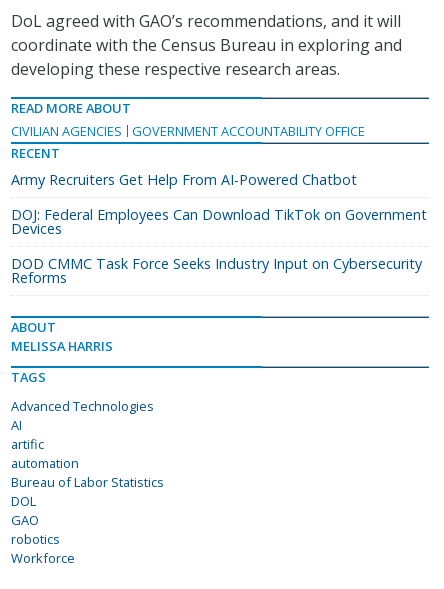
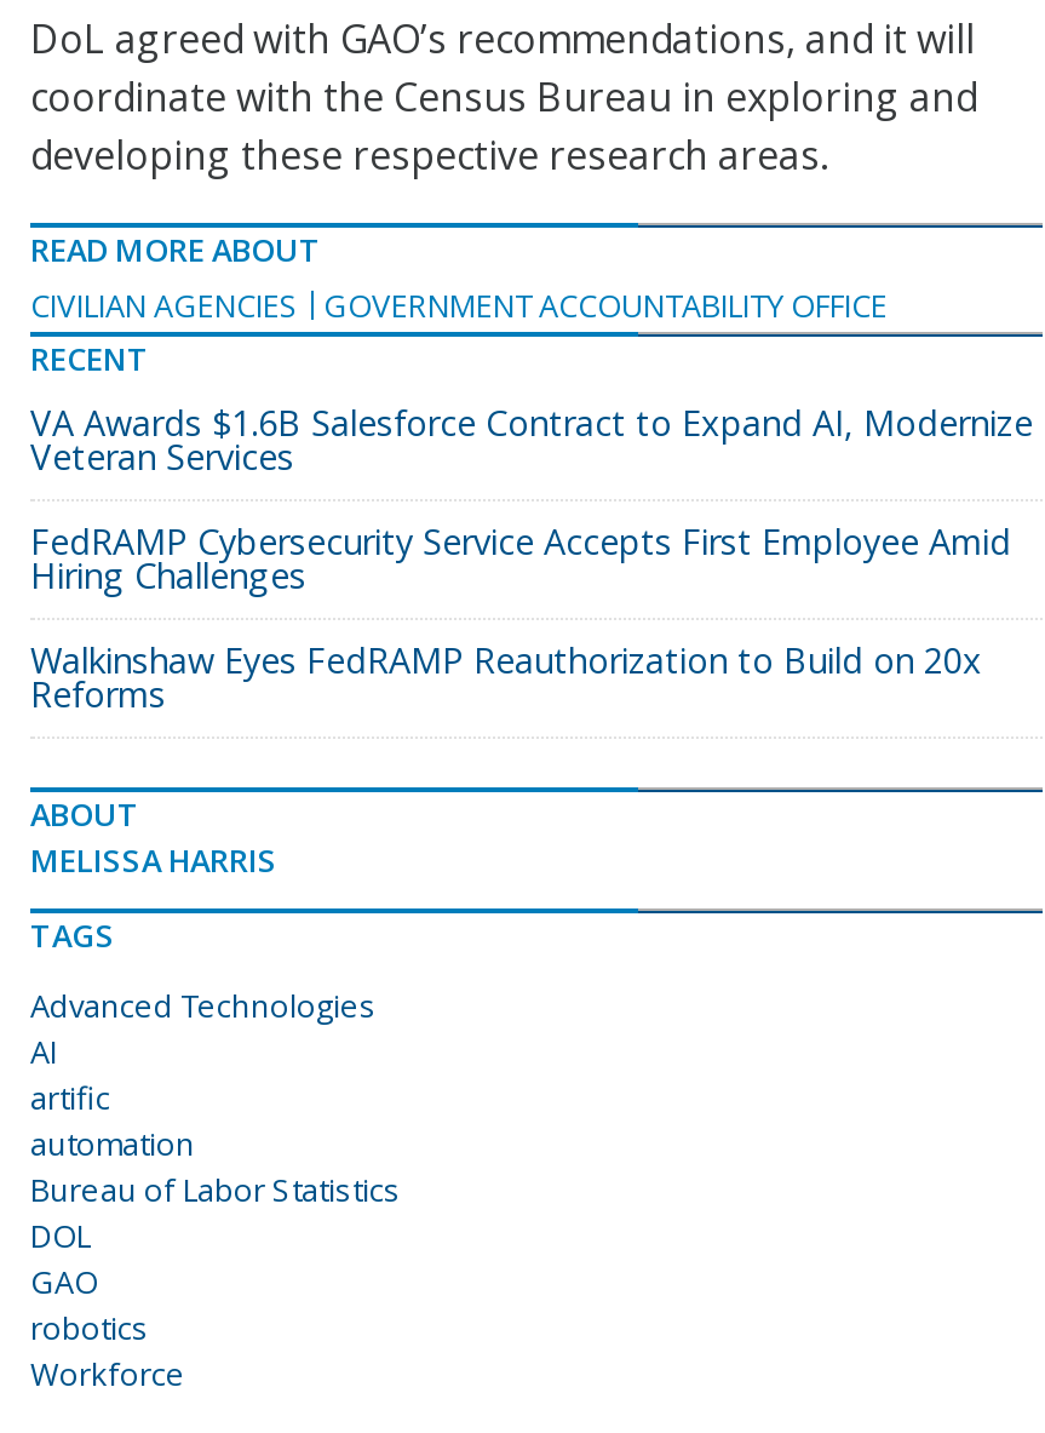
- Army Recruiters Get Help From AI-Powered Chatbot
+ VA Awards $1.6B Salesforce Contract to Expand AI, Modernize
+ Veteran Services

- DOJ: Federal Employees Can Download TikTok on Government
- Devices
+ FedRAMP Cybersecurity Service Accepts First Employee Amid
+ Hiring Challenges

- DOD CMMC Task Force Seeks Industry Input on Cybersecurity
+ Walkinshaw Eyes FedRAMP Reauthorization to Build on 20x
